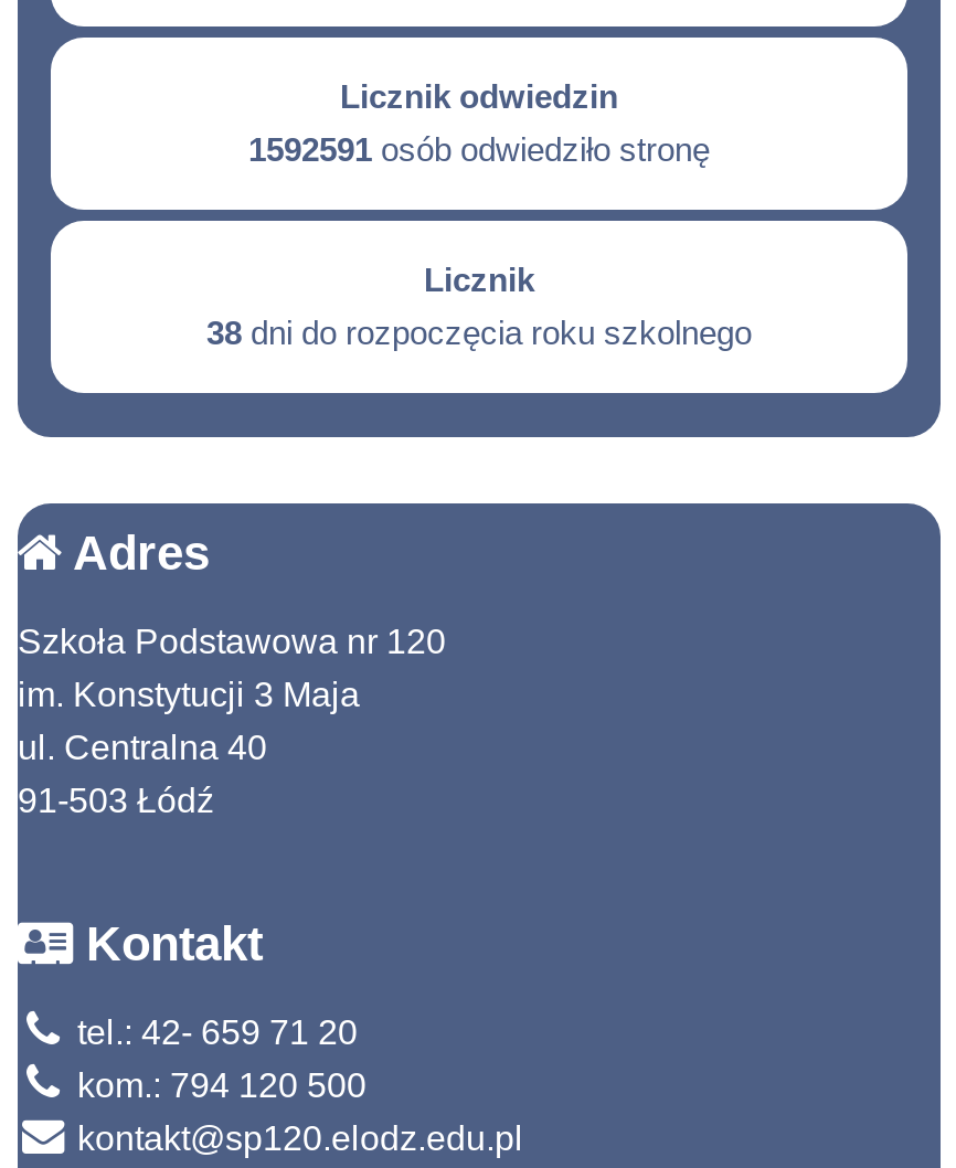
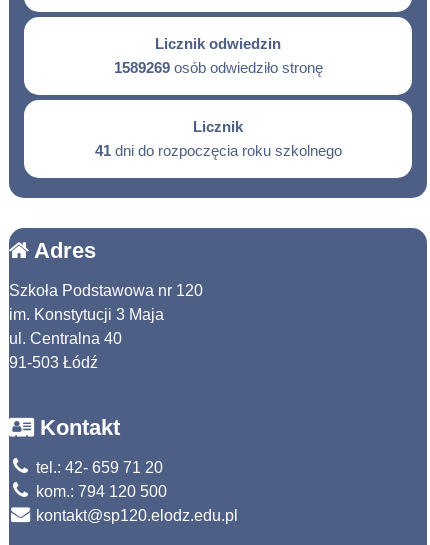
- 1592591 osób odwiedziło stronę
+ 1589269 osób odwiedziło stronę

- 38 dni do rozpoczęcia roku szkolnego
+ 41 dni do rozpoczęcia roku szkolnego
